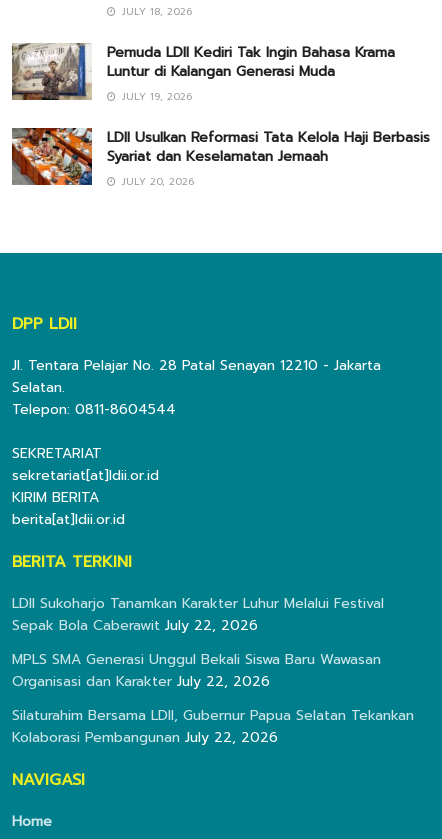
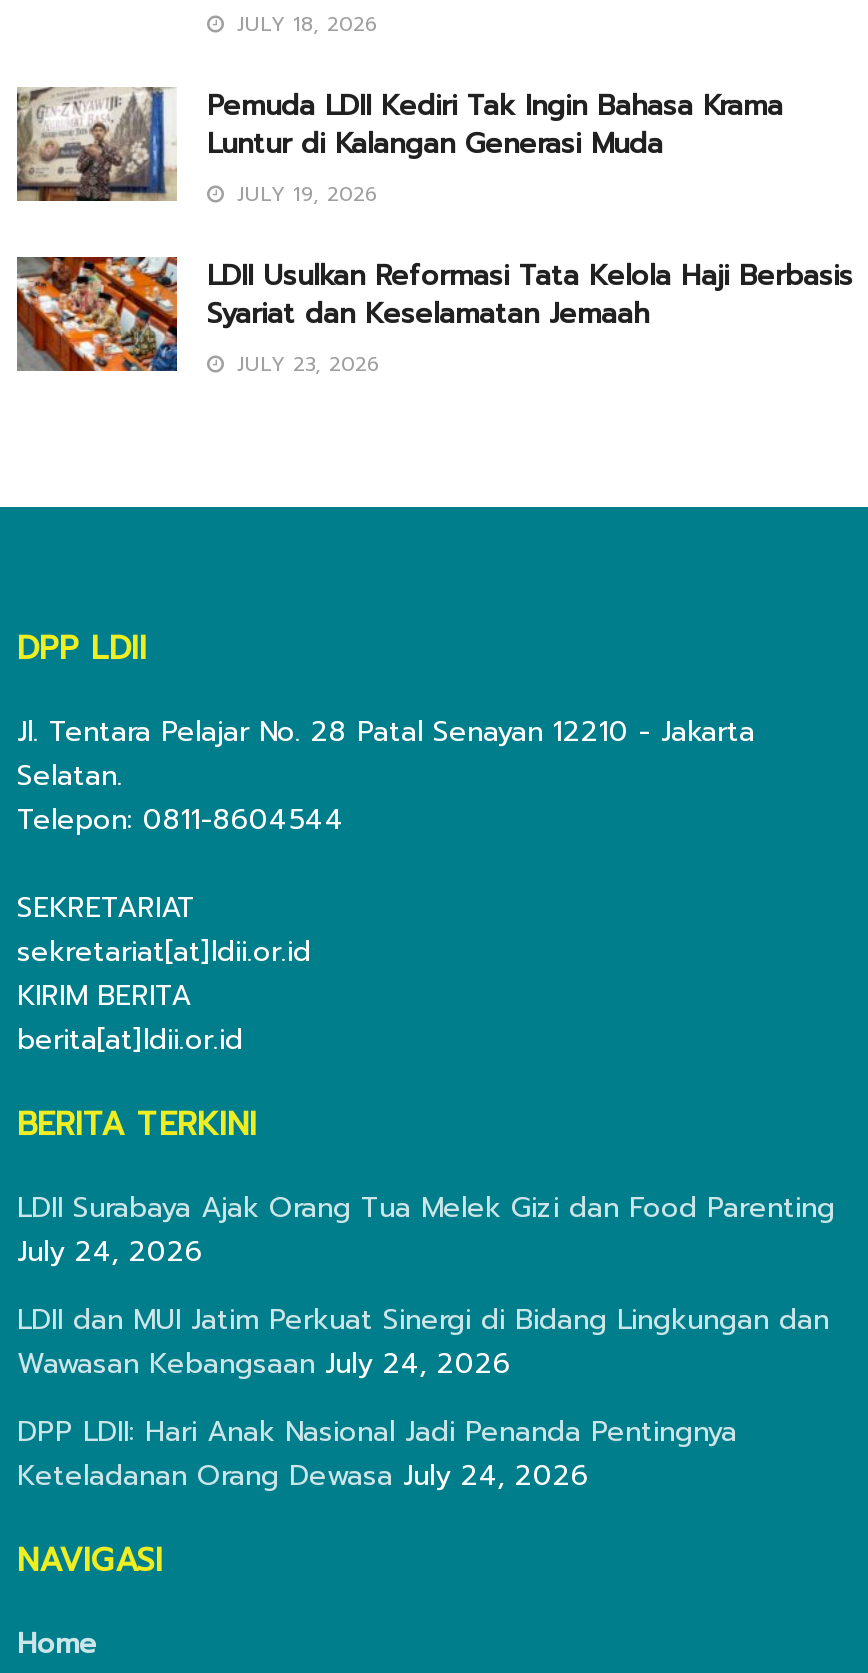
- JULY 20, 2026
+ JULY 23, 2026

- LDII Sukoharjo Tanamkan Karakter Luhur Melalui Festival
- Sepak Bola Caberawit July 22, 2026
+ LDII Surabaya Ajak Orang Tua Melek Gizi dan Food Parenting
+ July 24, 2026

- MPLS SMA Generasi Unggul Bekali Siswa Baru Wawasan
- Organisasi dan Karakter July 22, 2026
+ LDII dan MUI Jatim Perkuat Sinergi di Bidang Lingkungan dan
+ Wawasan Kebangsaan July 24, 2026

- Silaturahim Bersama LDII, Gubernur Papua Selatan Tekankan
- Kolaborasi Pembangunan July 22, 2026
+ DPP LDII: Hari Anak Nasional Jadi Penanda Pentingnya
+ Keteladanan Orang Dewasa July 24, 2026
